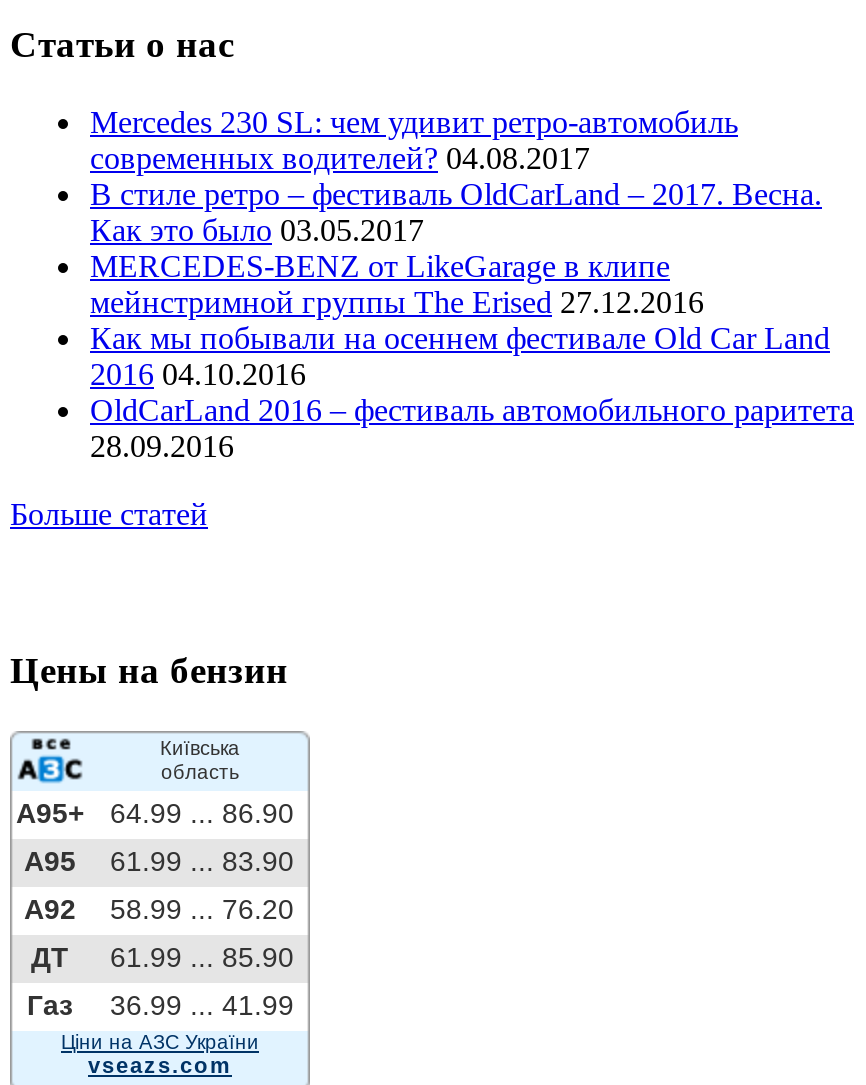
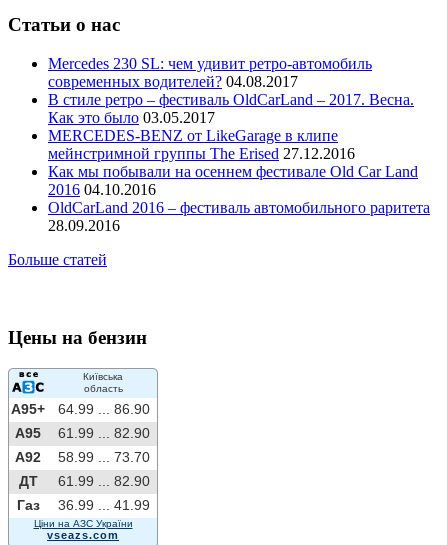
- A95 61.99 ... 83.90
+ A95 61.99 ... 82.90

- A92 58.99 ... 76.20
+ A92 58.99 ... 73.70

- ДТ 61.99 ... 85.90
+ ДТ 61.99 ... 82.90
